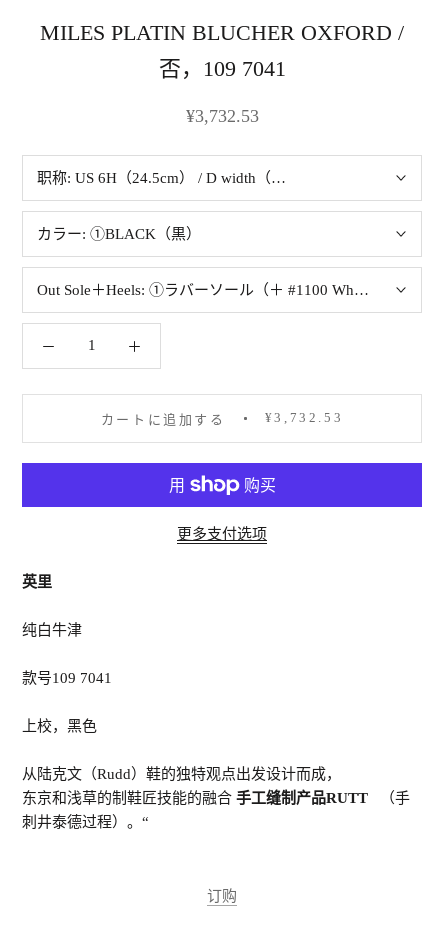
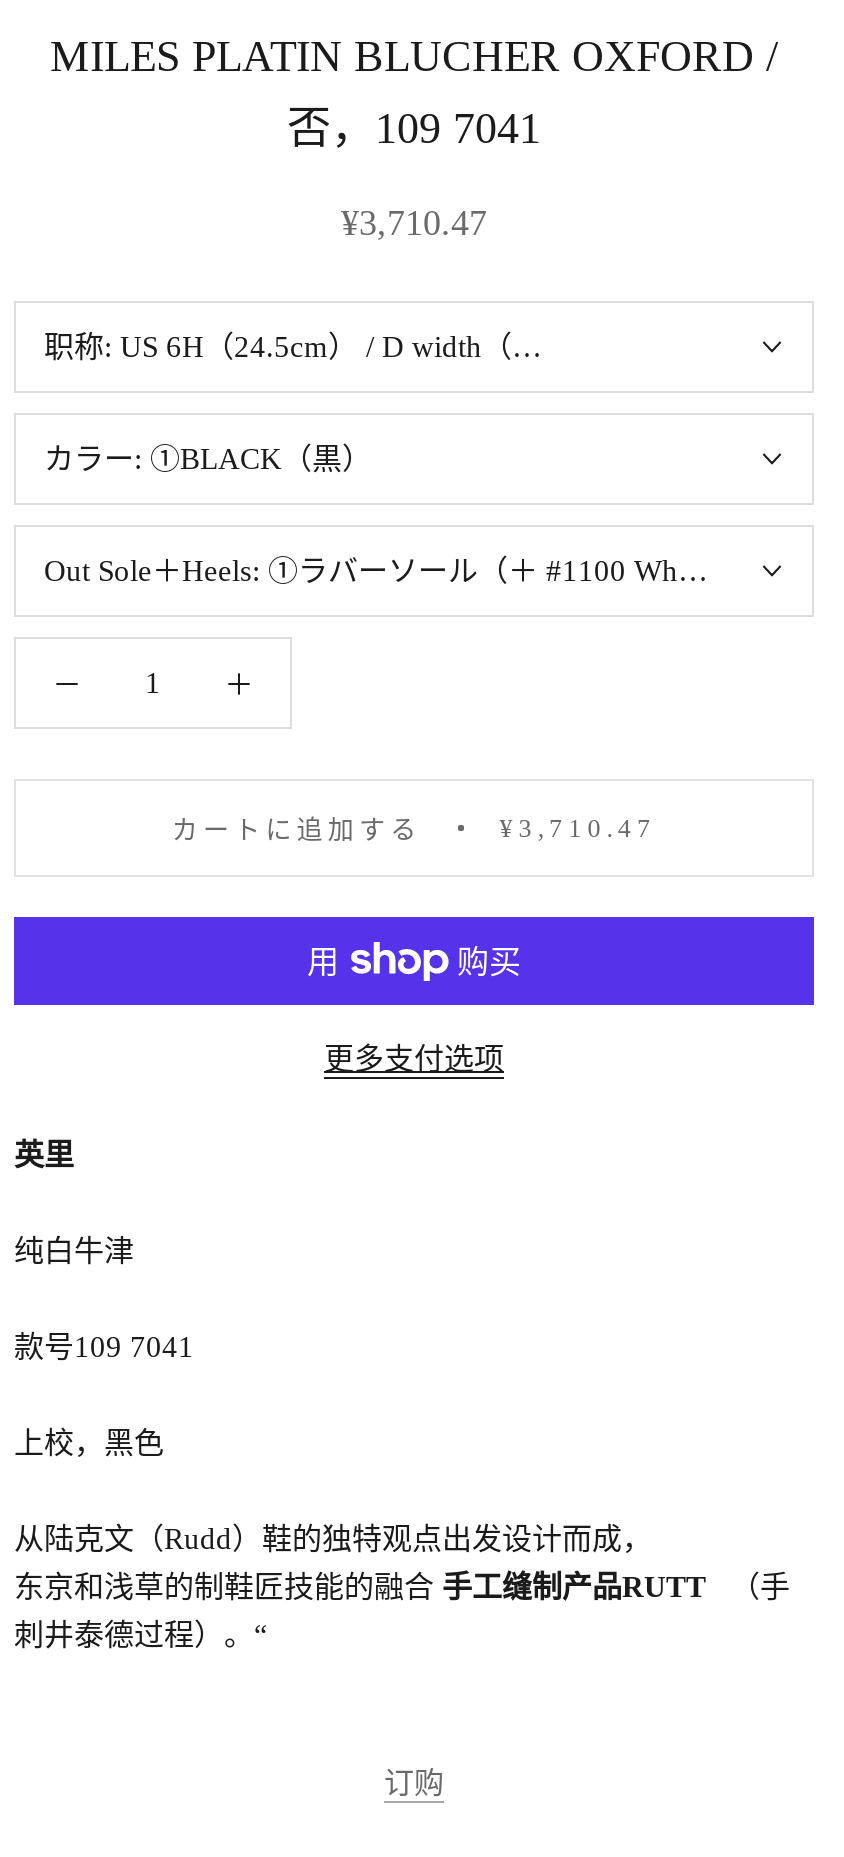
- ¥3,732.53
+ ¥3,710.47

- ¥3,732.53
+ ¥3,710.47
